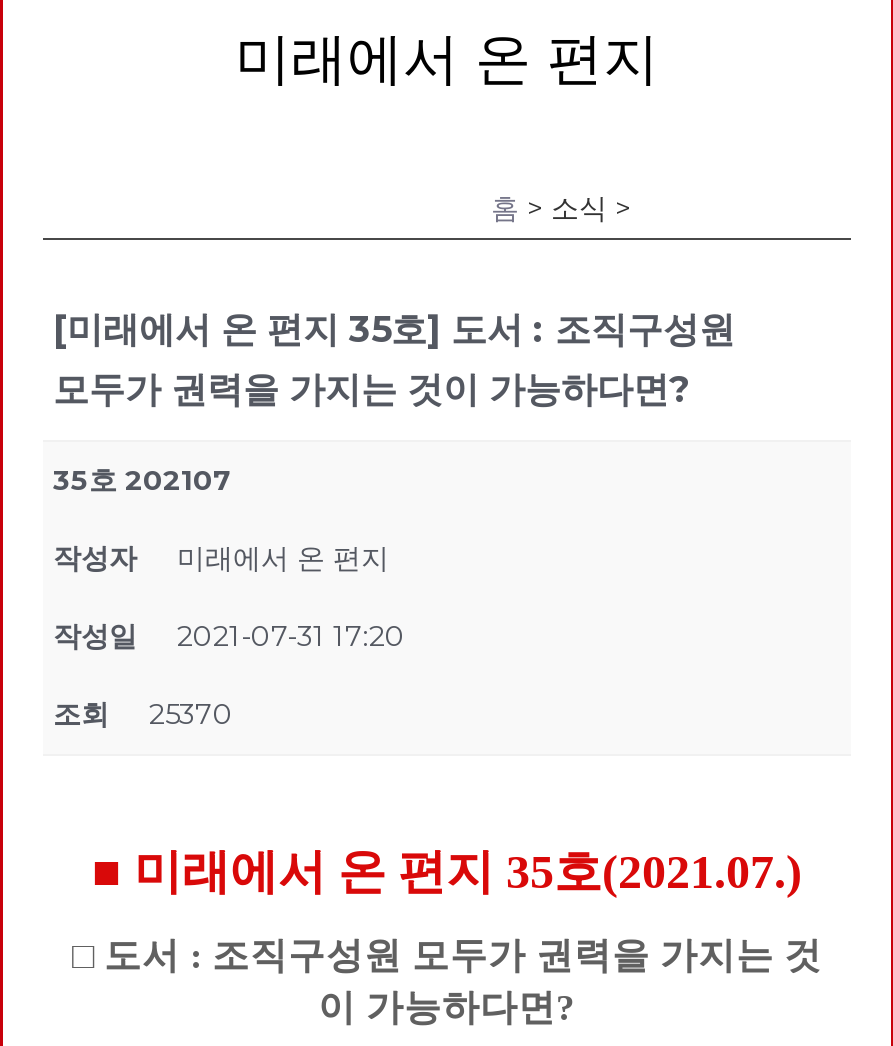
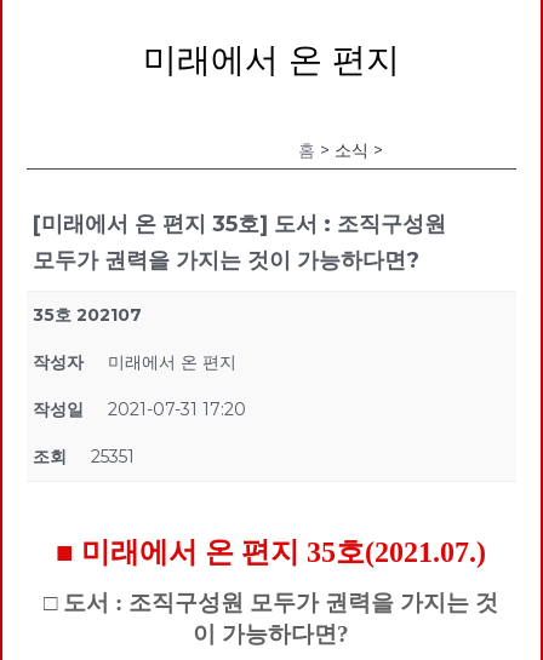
- 조회 25370
+ 조회 25351
